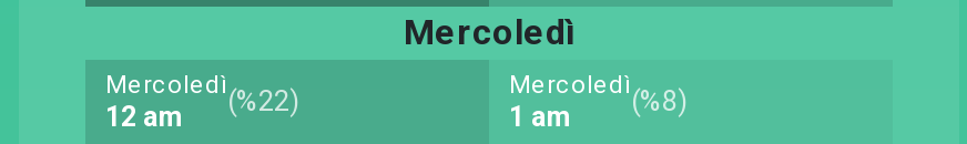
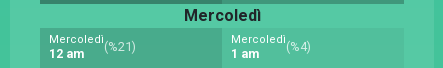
- Mercoledì 12 am (%22)
+ Mercoledì 12 am (%21)

- Mercoledì 1 am (%8)
+ Mercoledì 1 am (%4)
